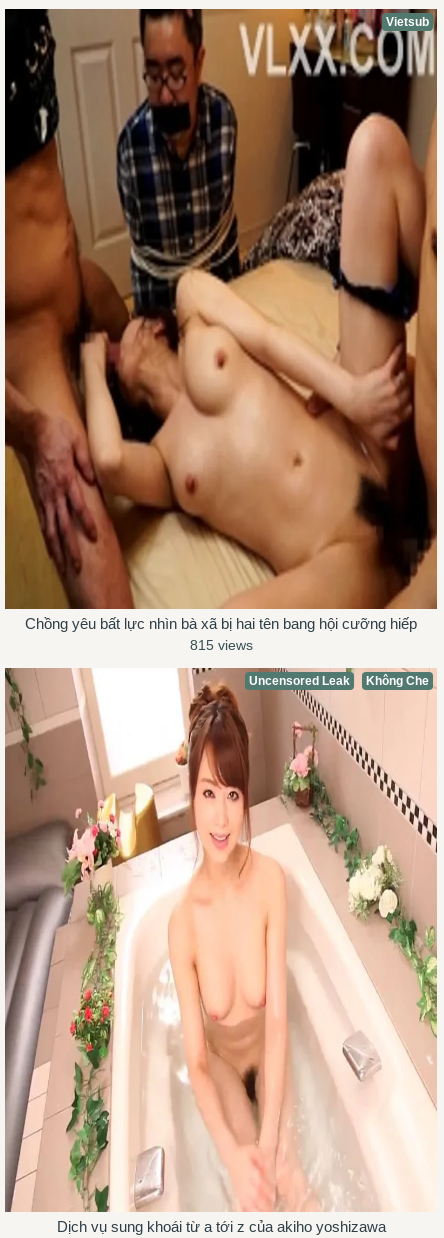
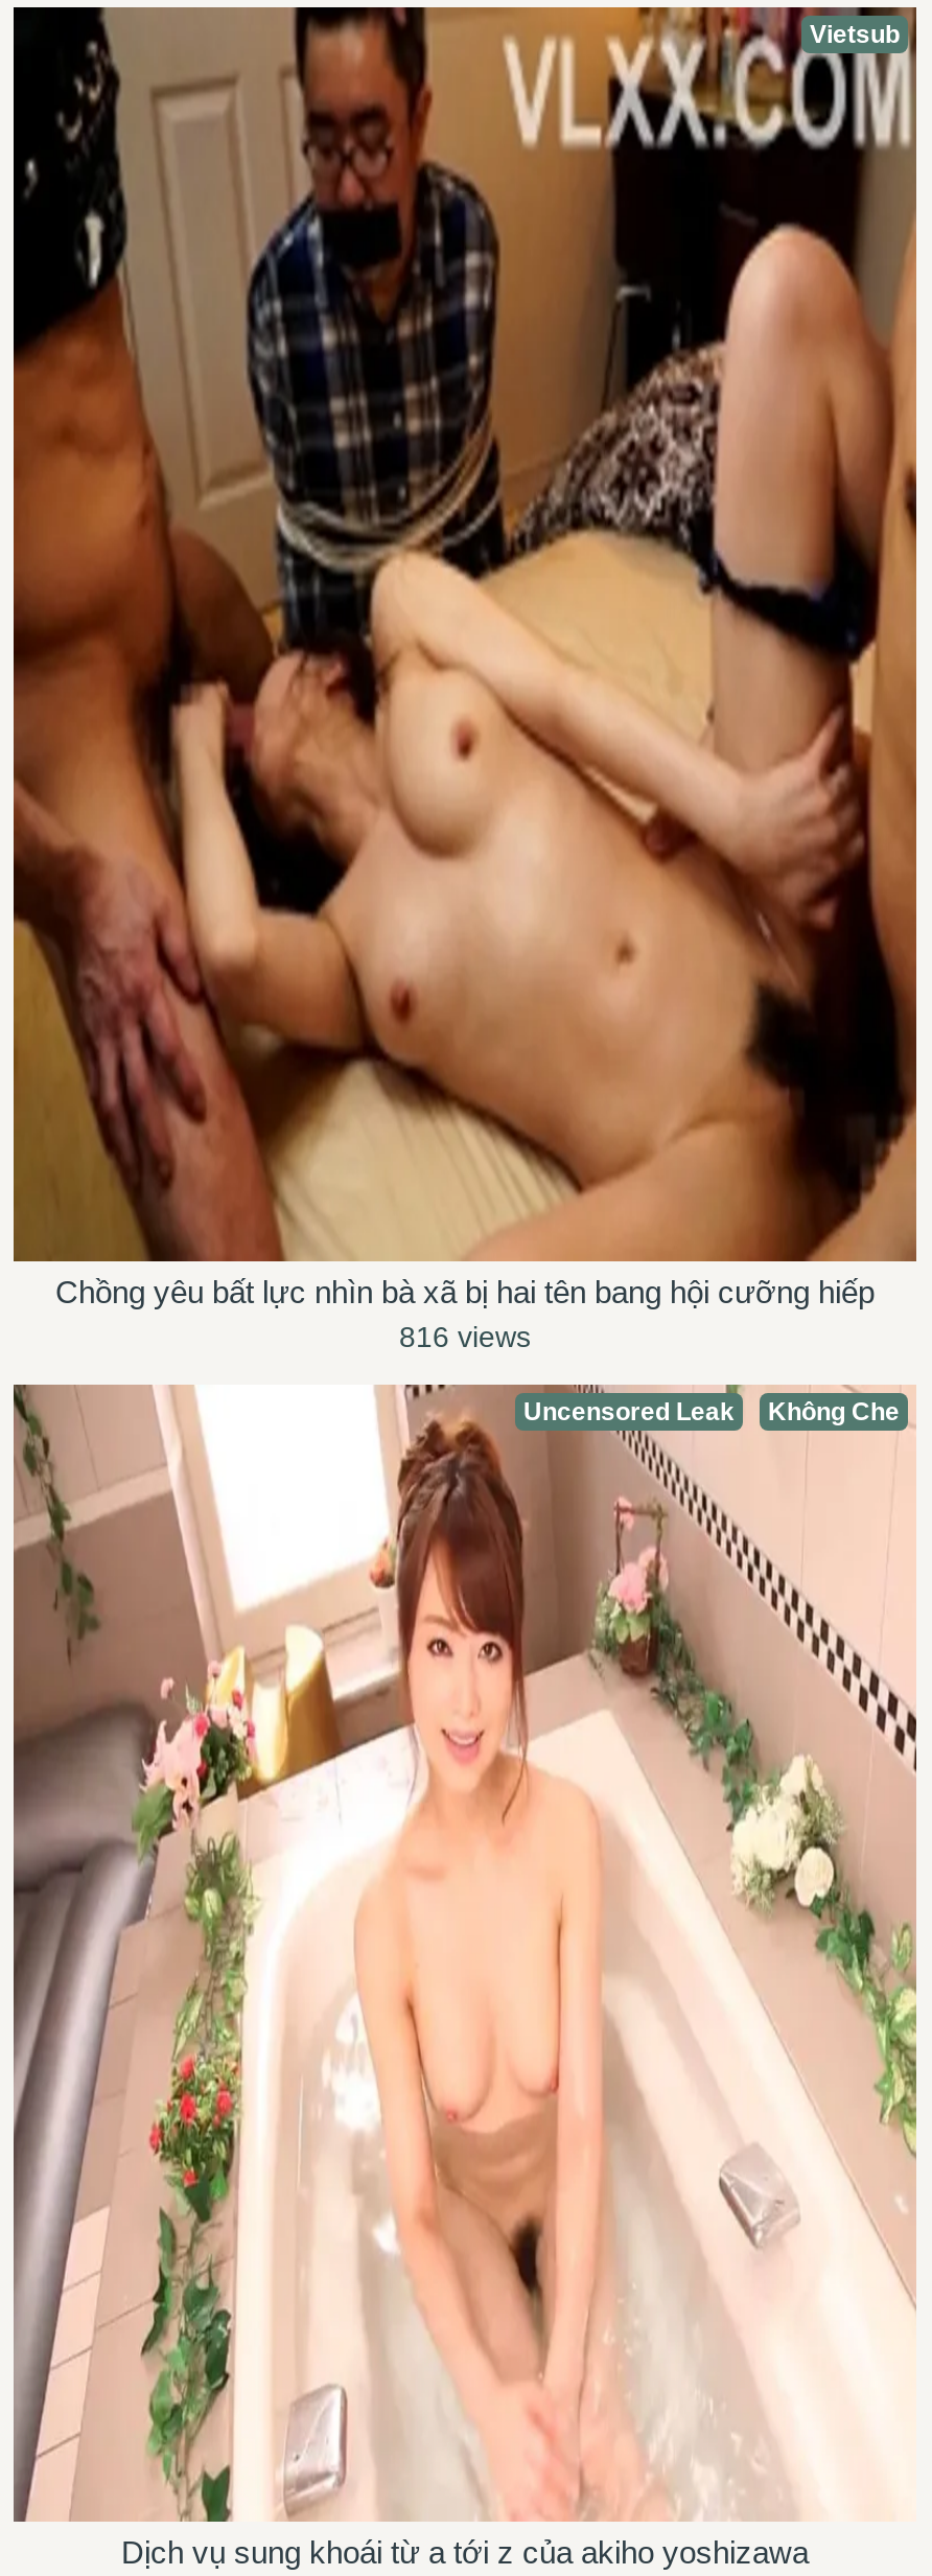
- 815 views
+ 816 views
